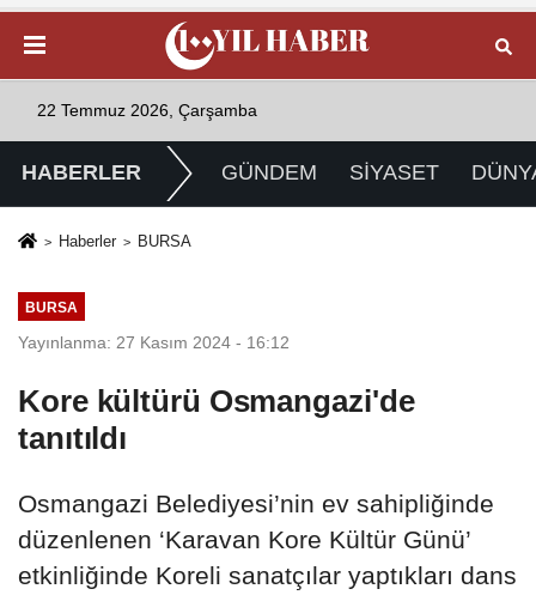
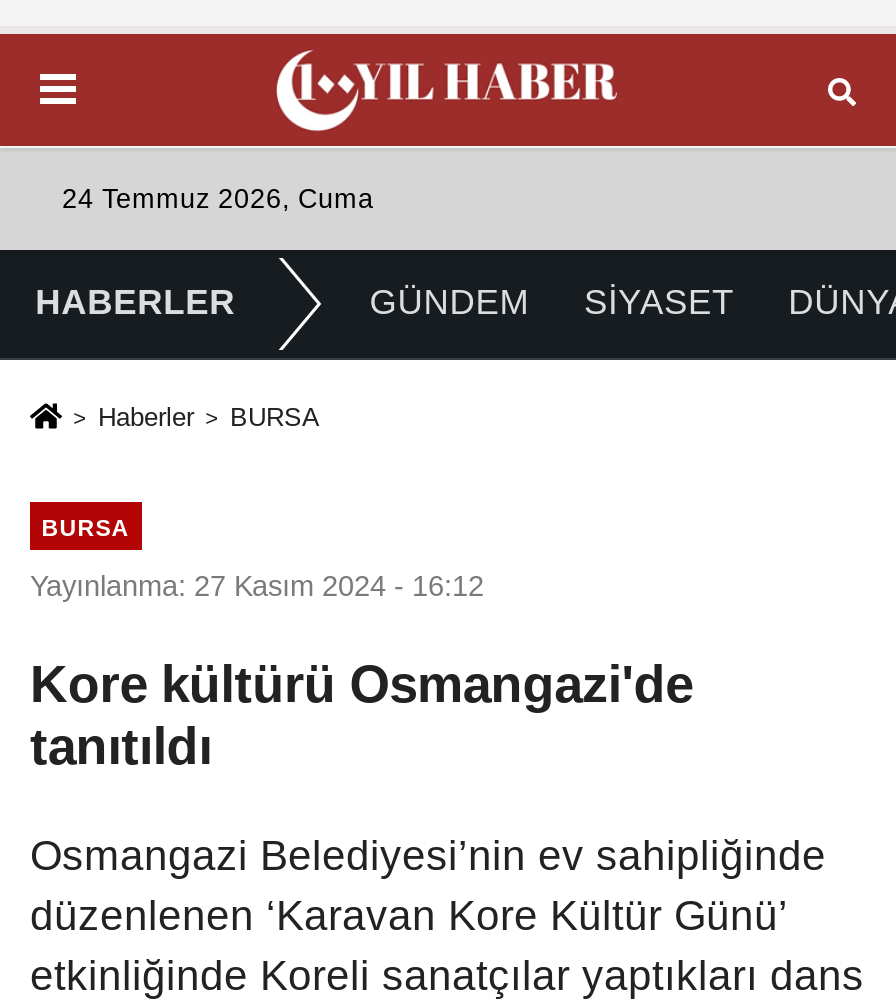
- 22 Temmuz 2026, Çarşamba
+ 24 Temmuz 2026, Cuma
